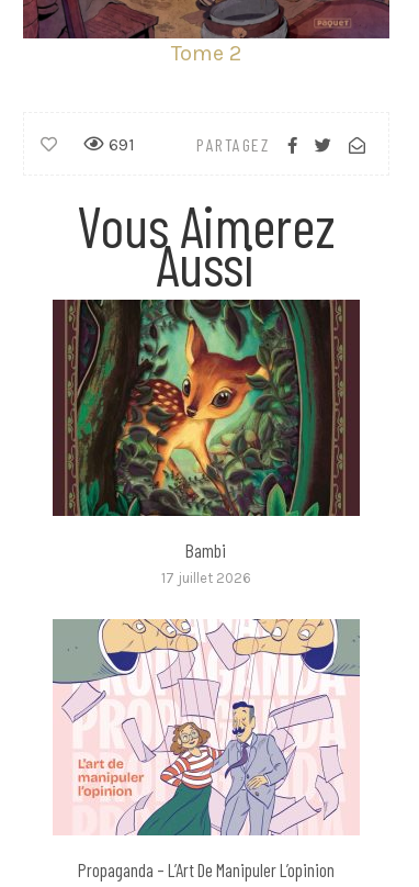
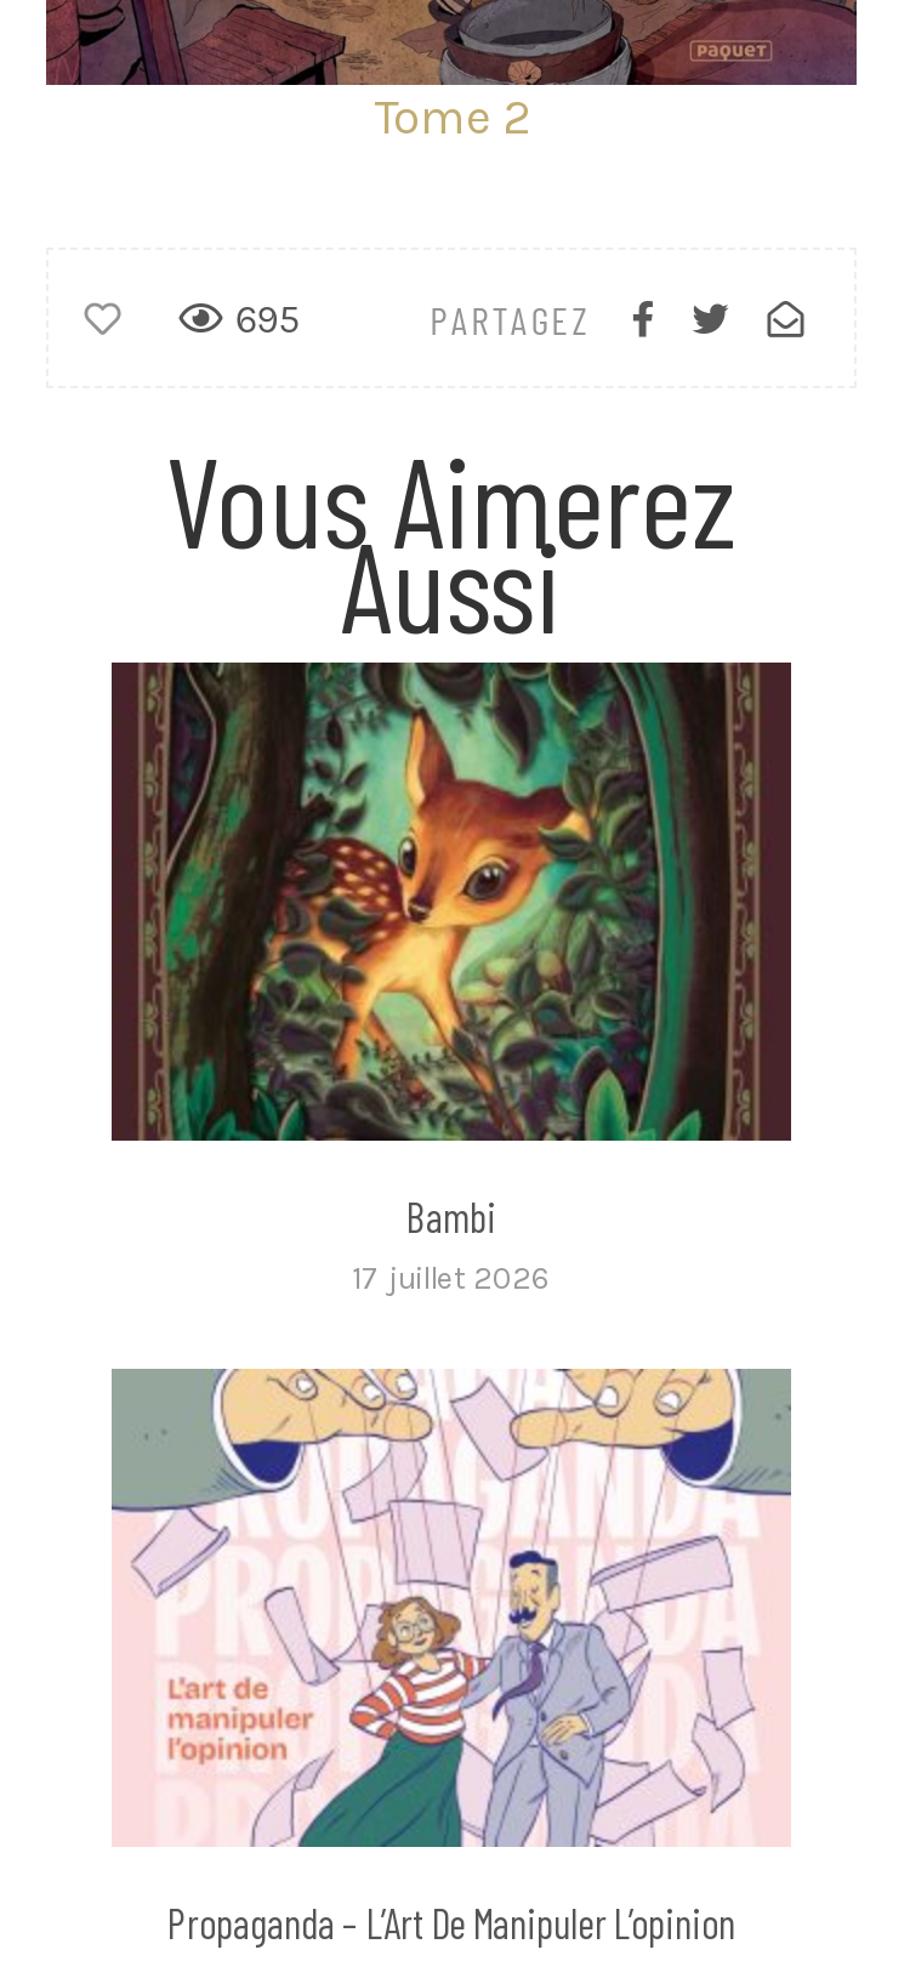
- 691
+ 695
